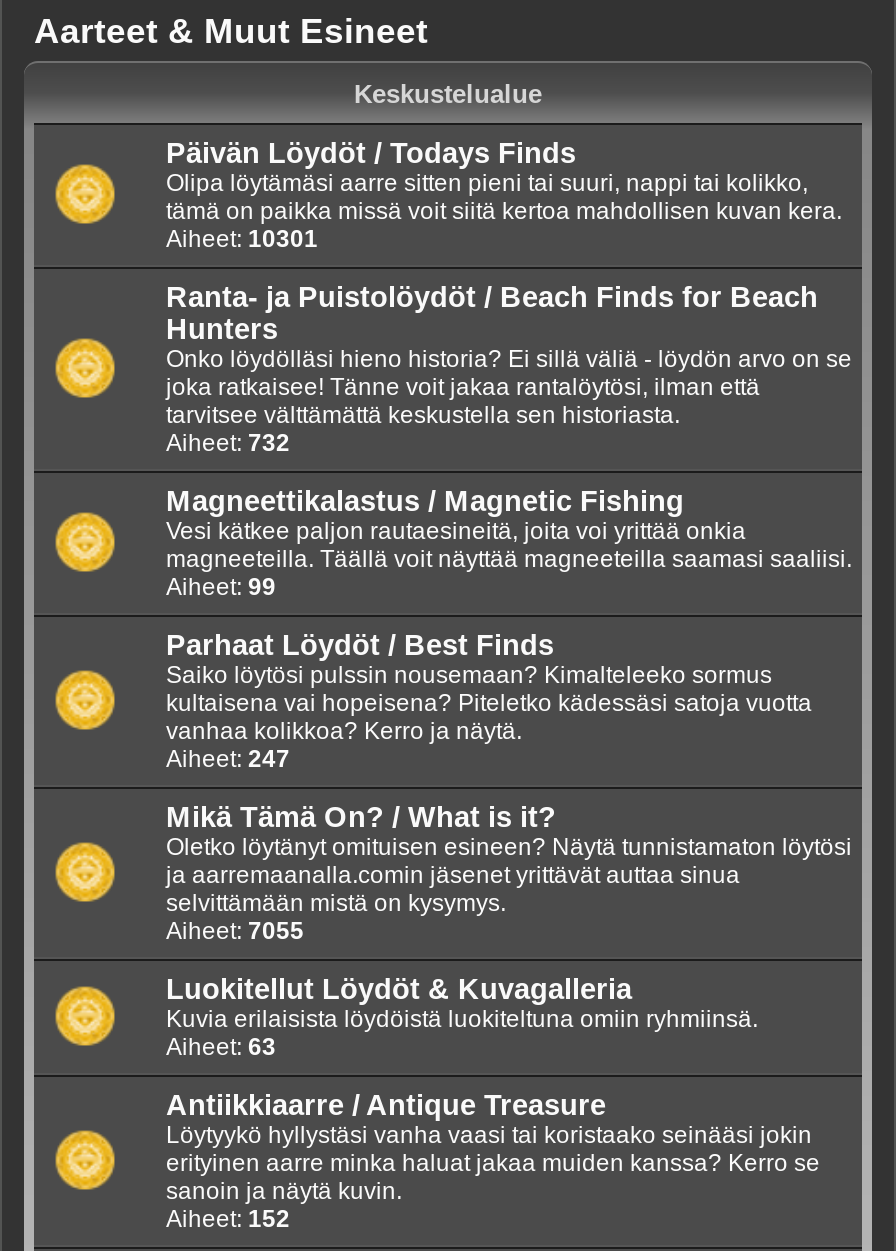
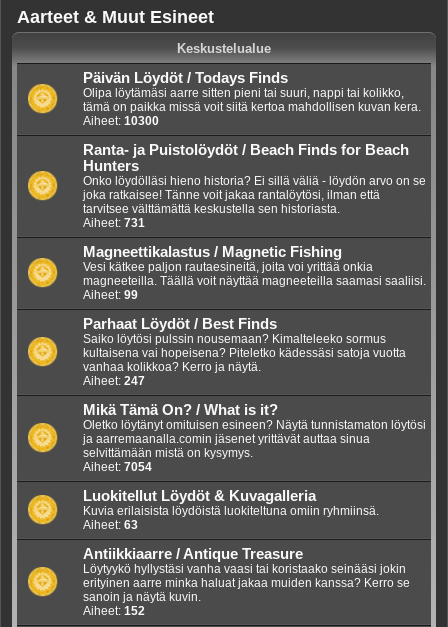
- Aiheet: 10301
+ Aiheet: 10300

- Aiheet: 732
+ Aiheet: 731

- Aiheet: 7055
+ Aiheet: 7054
